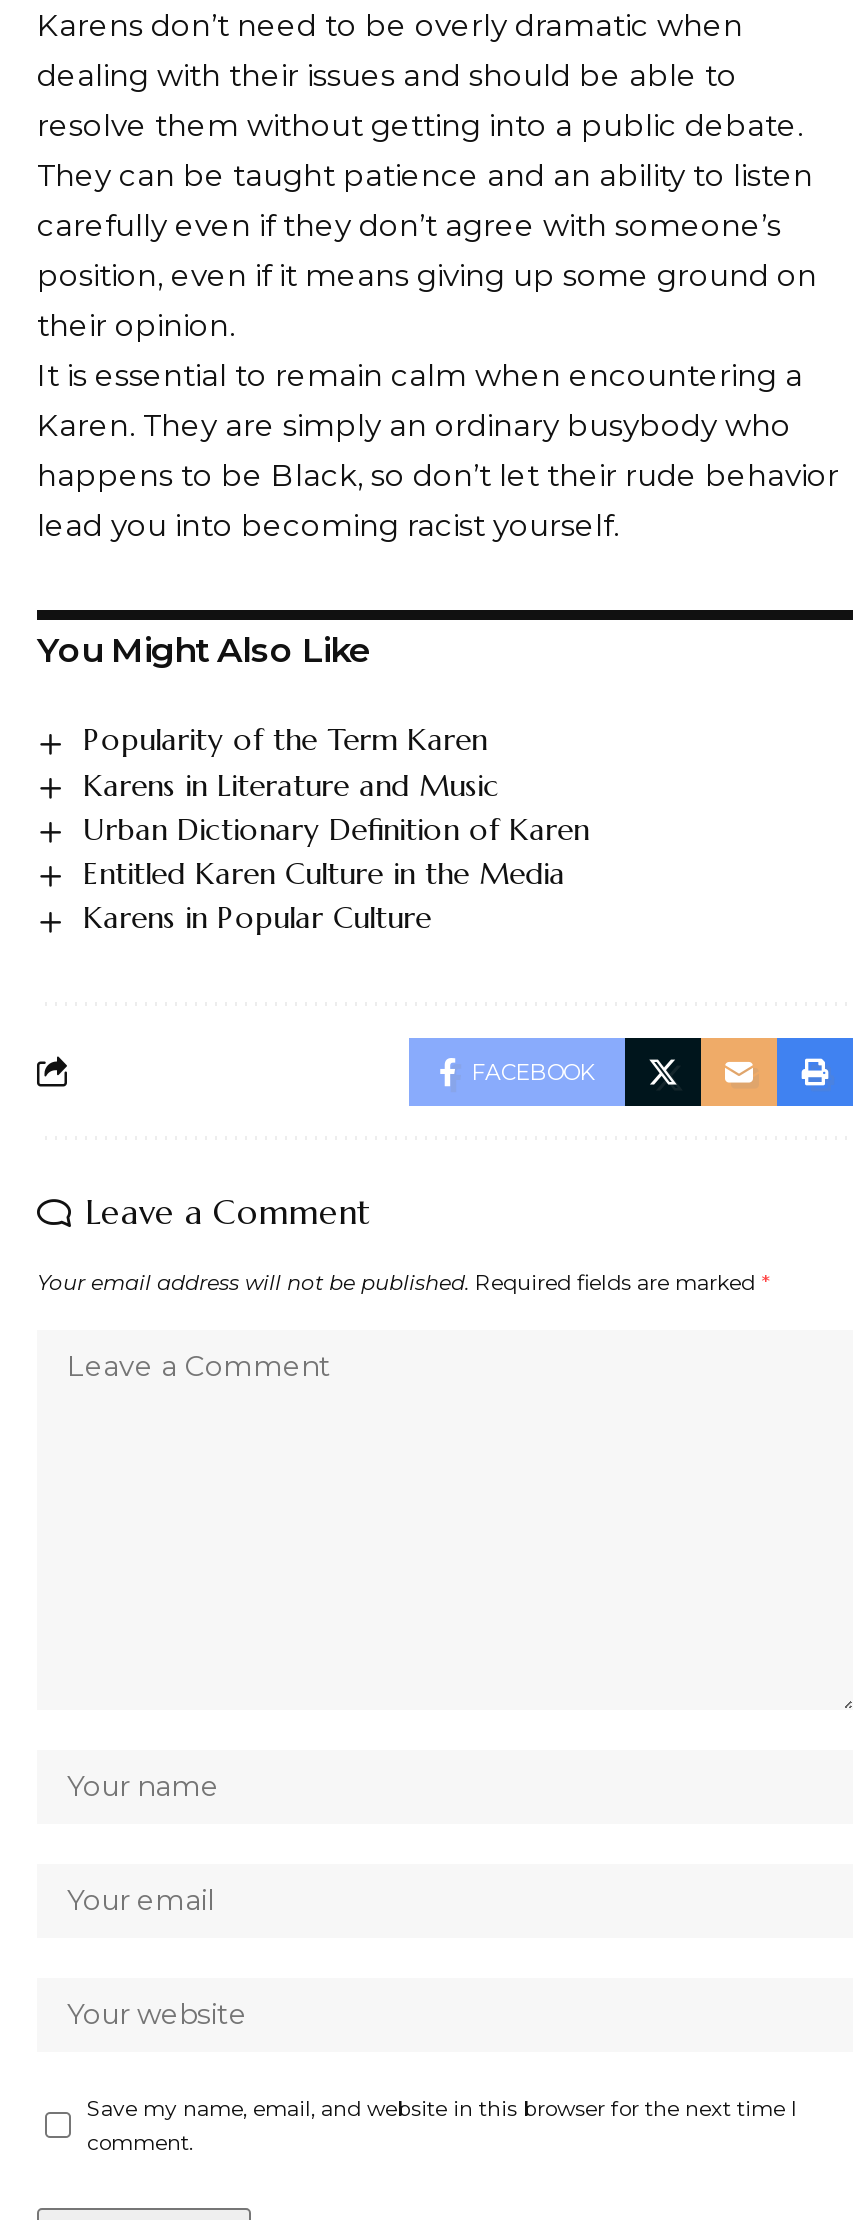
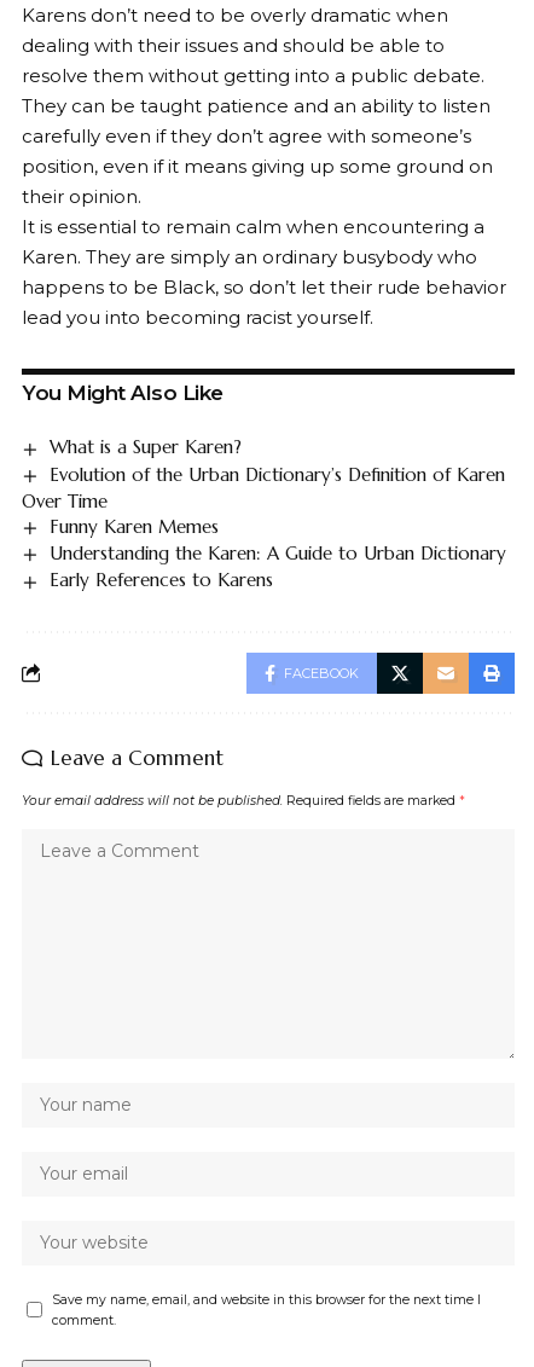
- Popularity of the Term Karen
- Karens in Literature and Music
- Urban Dictionary Definition of Karen
- Entitled Karen Culture in the Media
- Karens in Popular Culture
+ What is a Super Karen?
+ Evolution of the Urban Dictionary’s Definition of Karen
+ Over Time
+ Funny Karen Memes
+ Understanding the Karen: A Guide to Urban Dictionary
+ Early References to Karens
